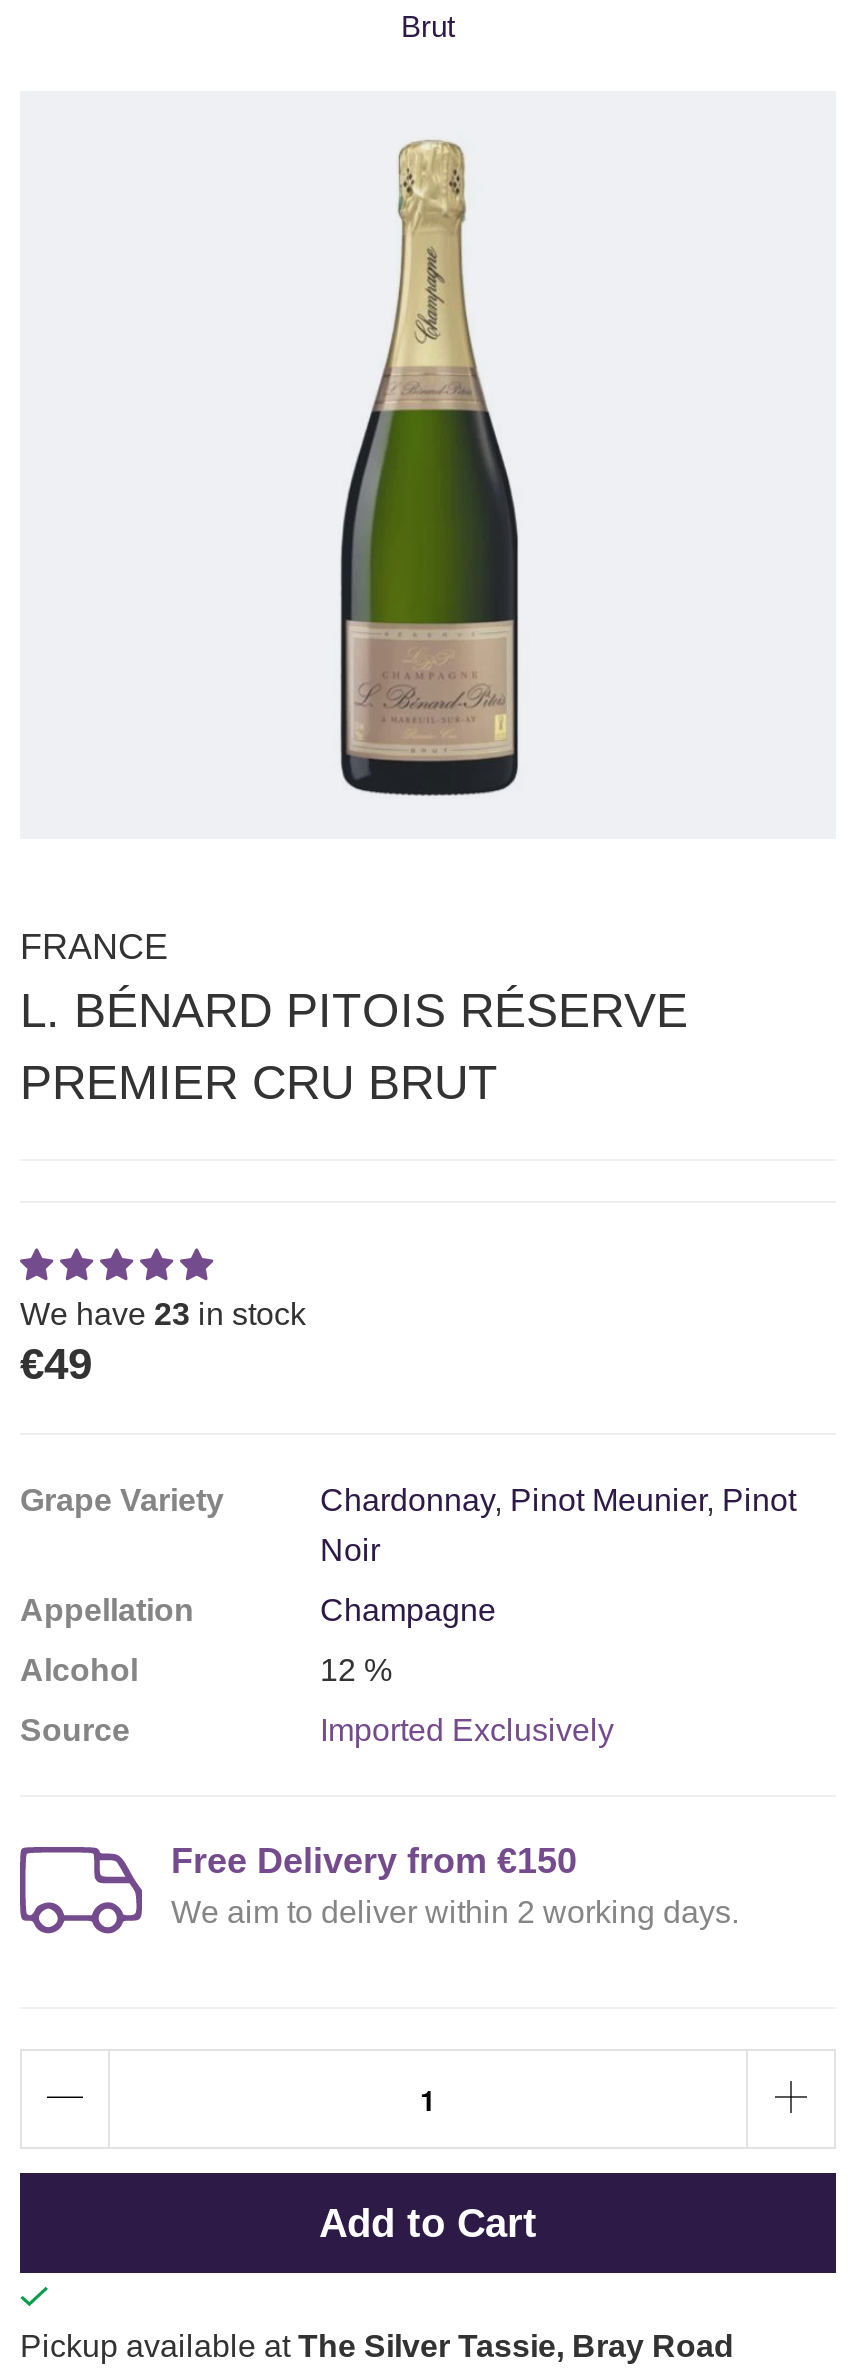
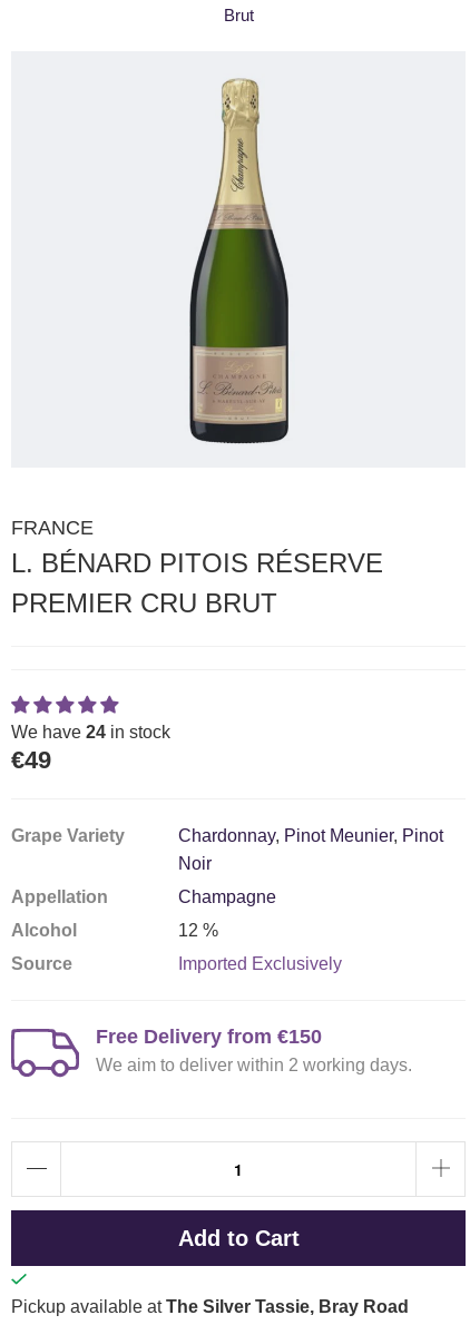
- We have 23 in stock
+ We have 24 in stock
